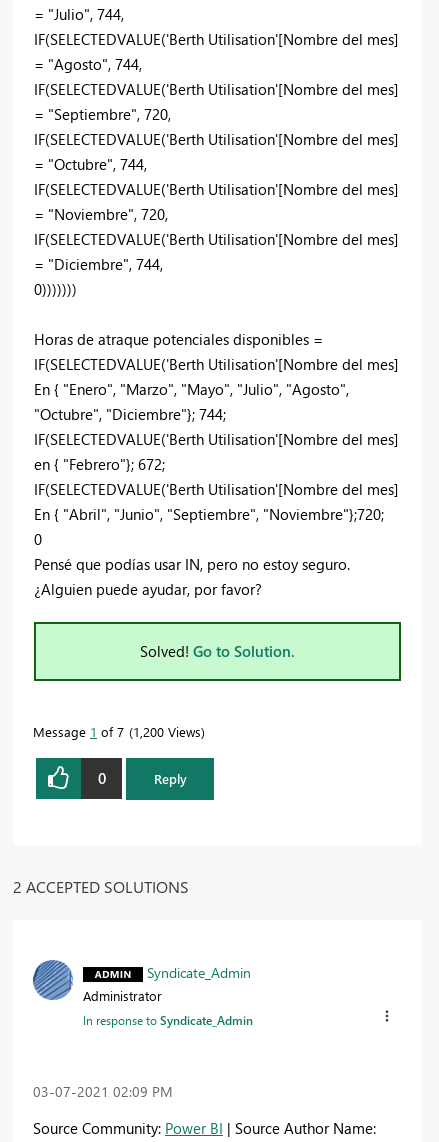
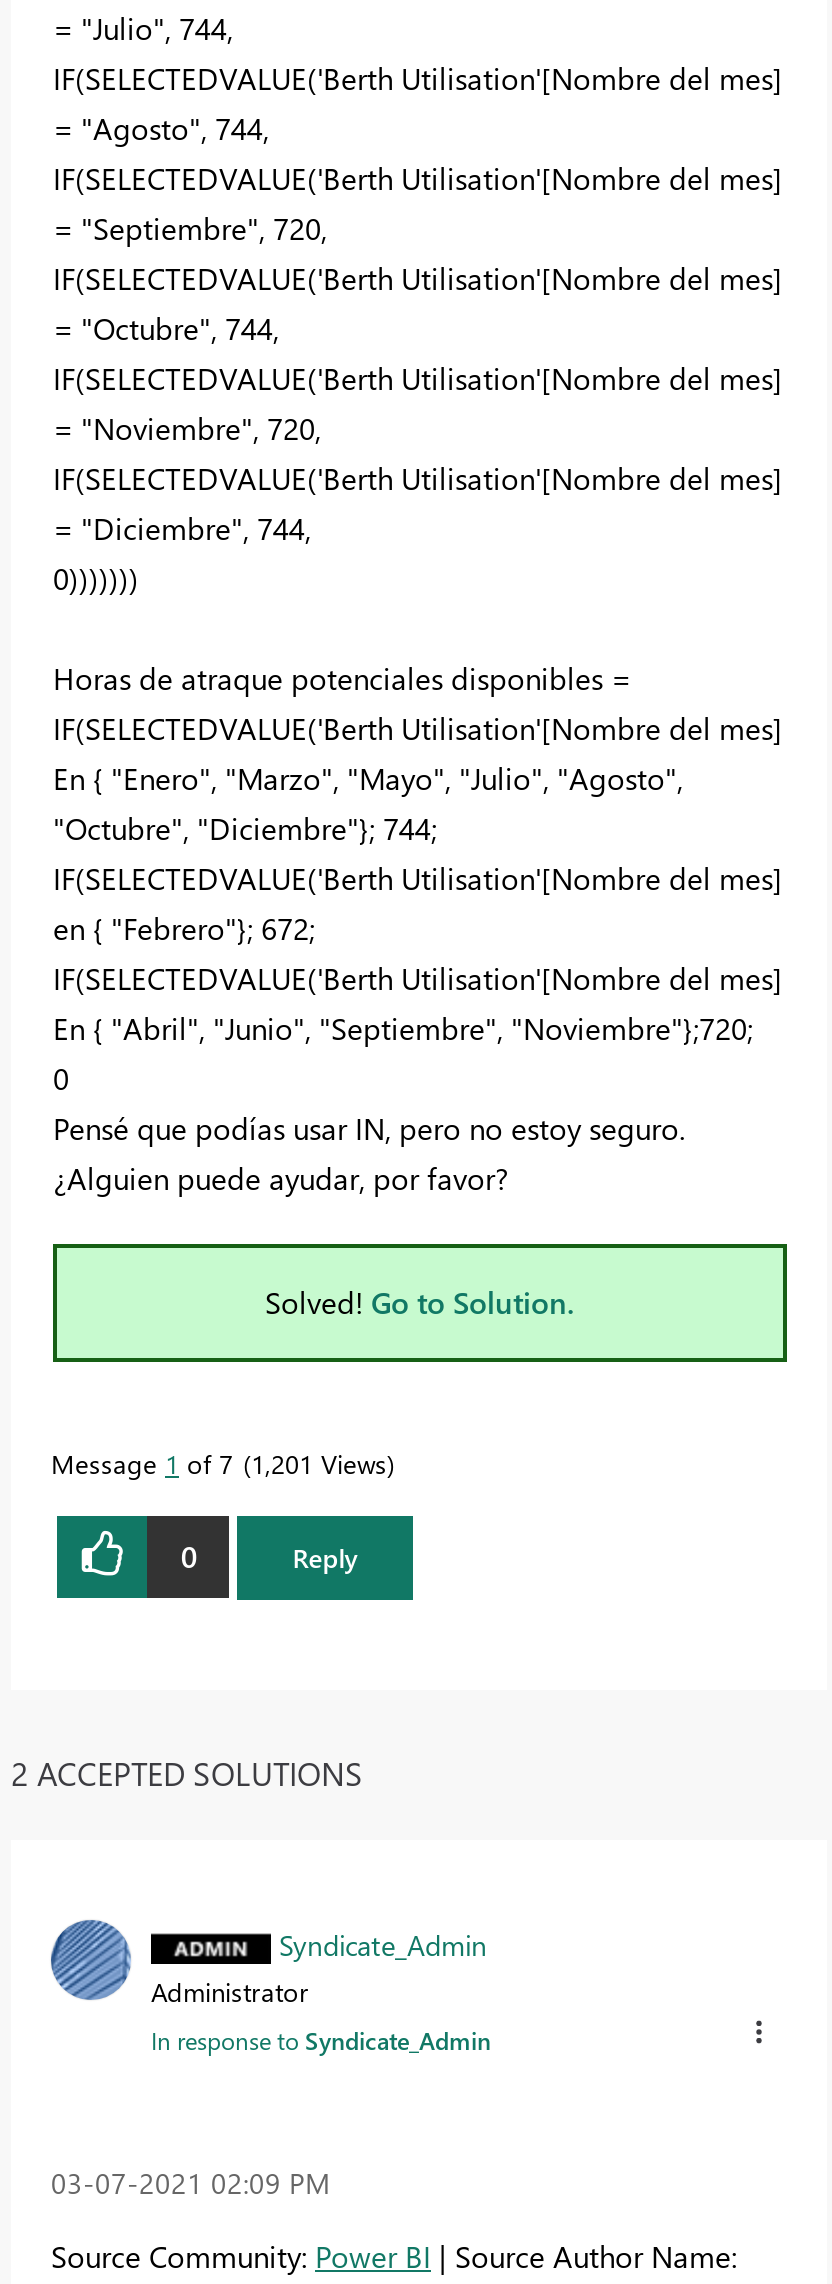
- Message 1 of 7 1,200 Views
+ Message 1 of 7 1,201 Views
